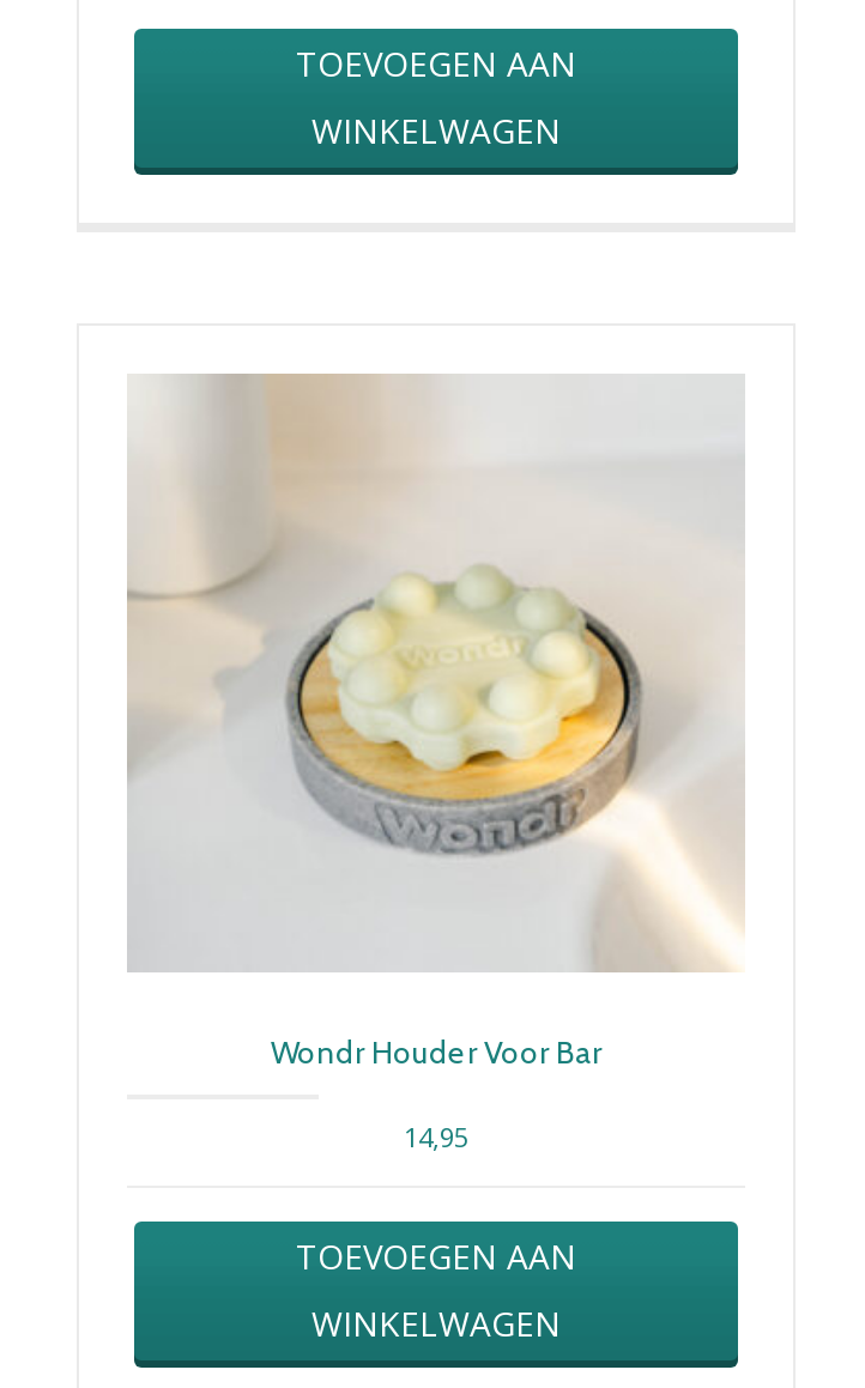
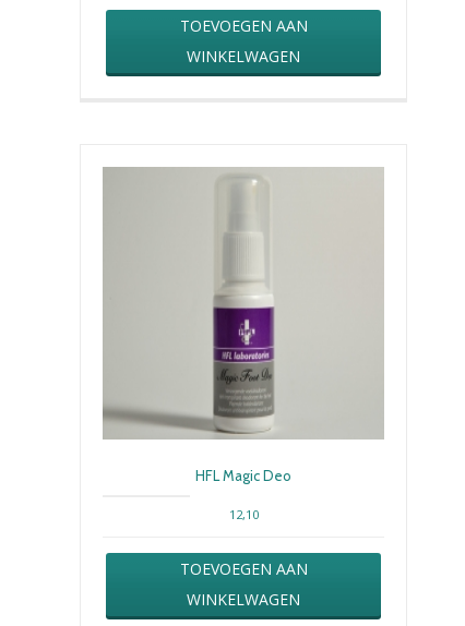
- [image]
- Wondr Houder Voor Bar
+ [image]
+ HFL Magic Deo

- 14,95
+ 12,10
